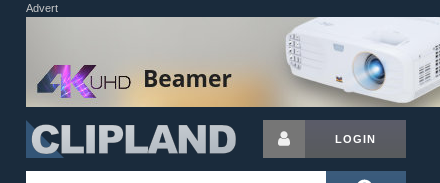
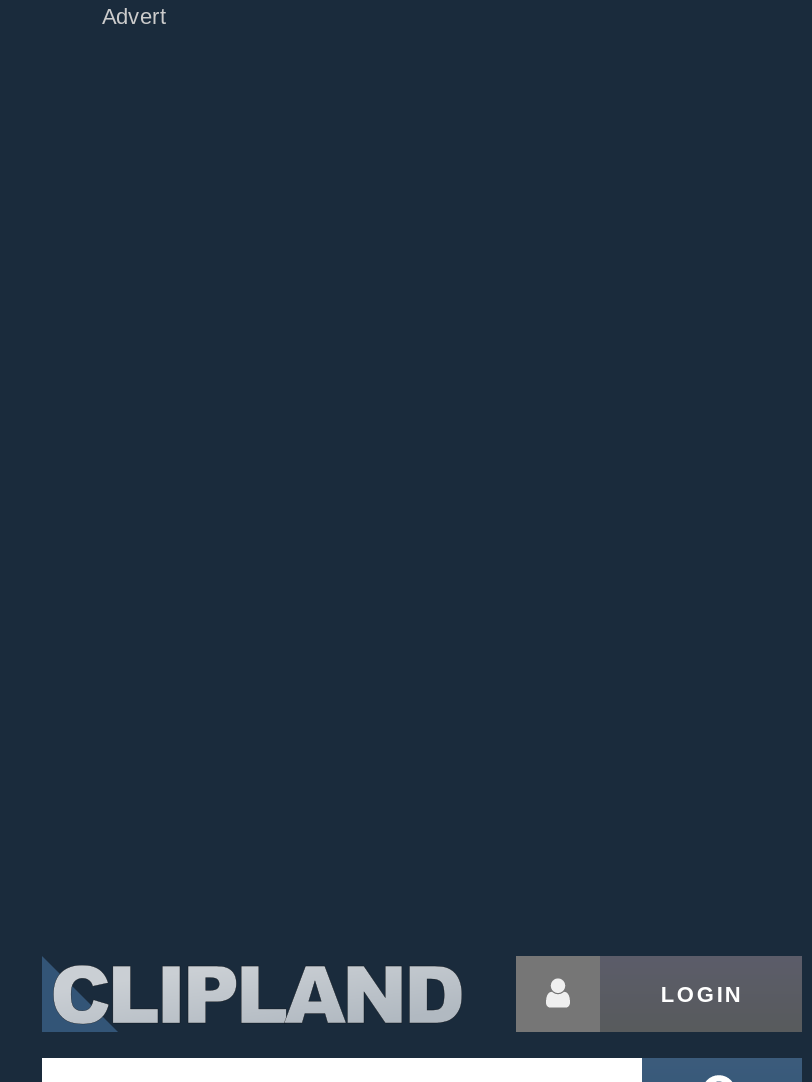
- [image]
